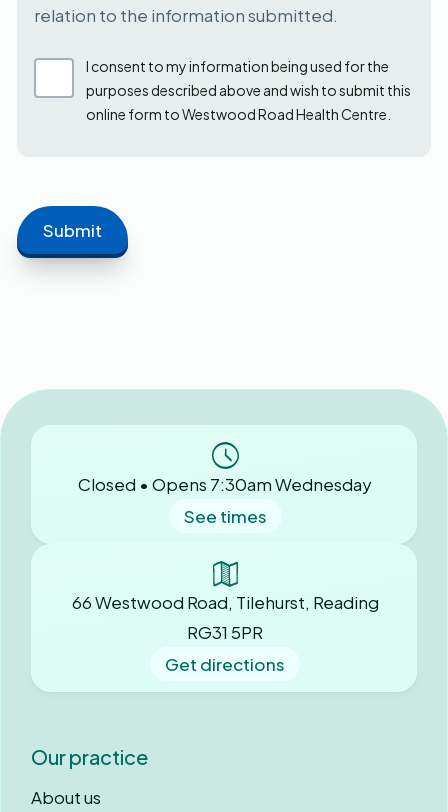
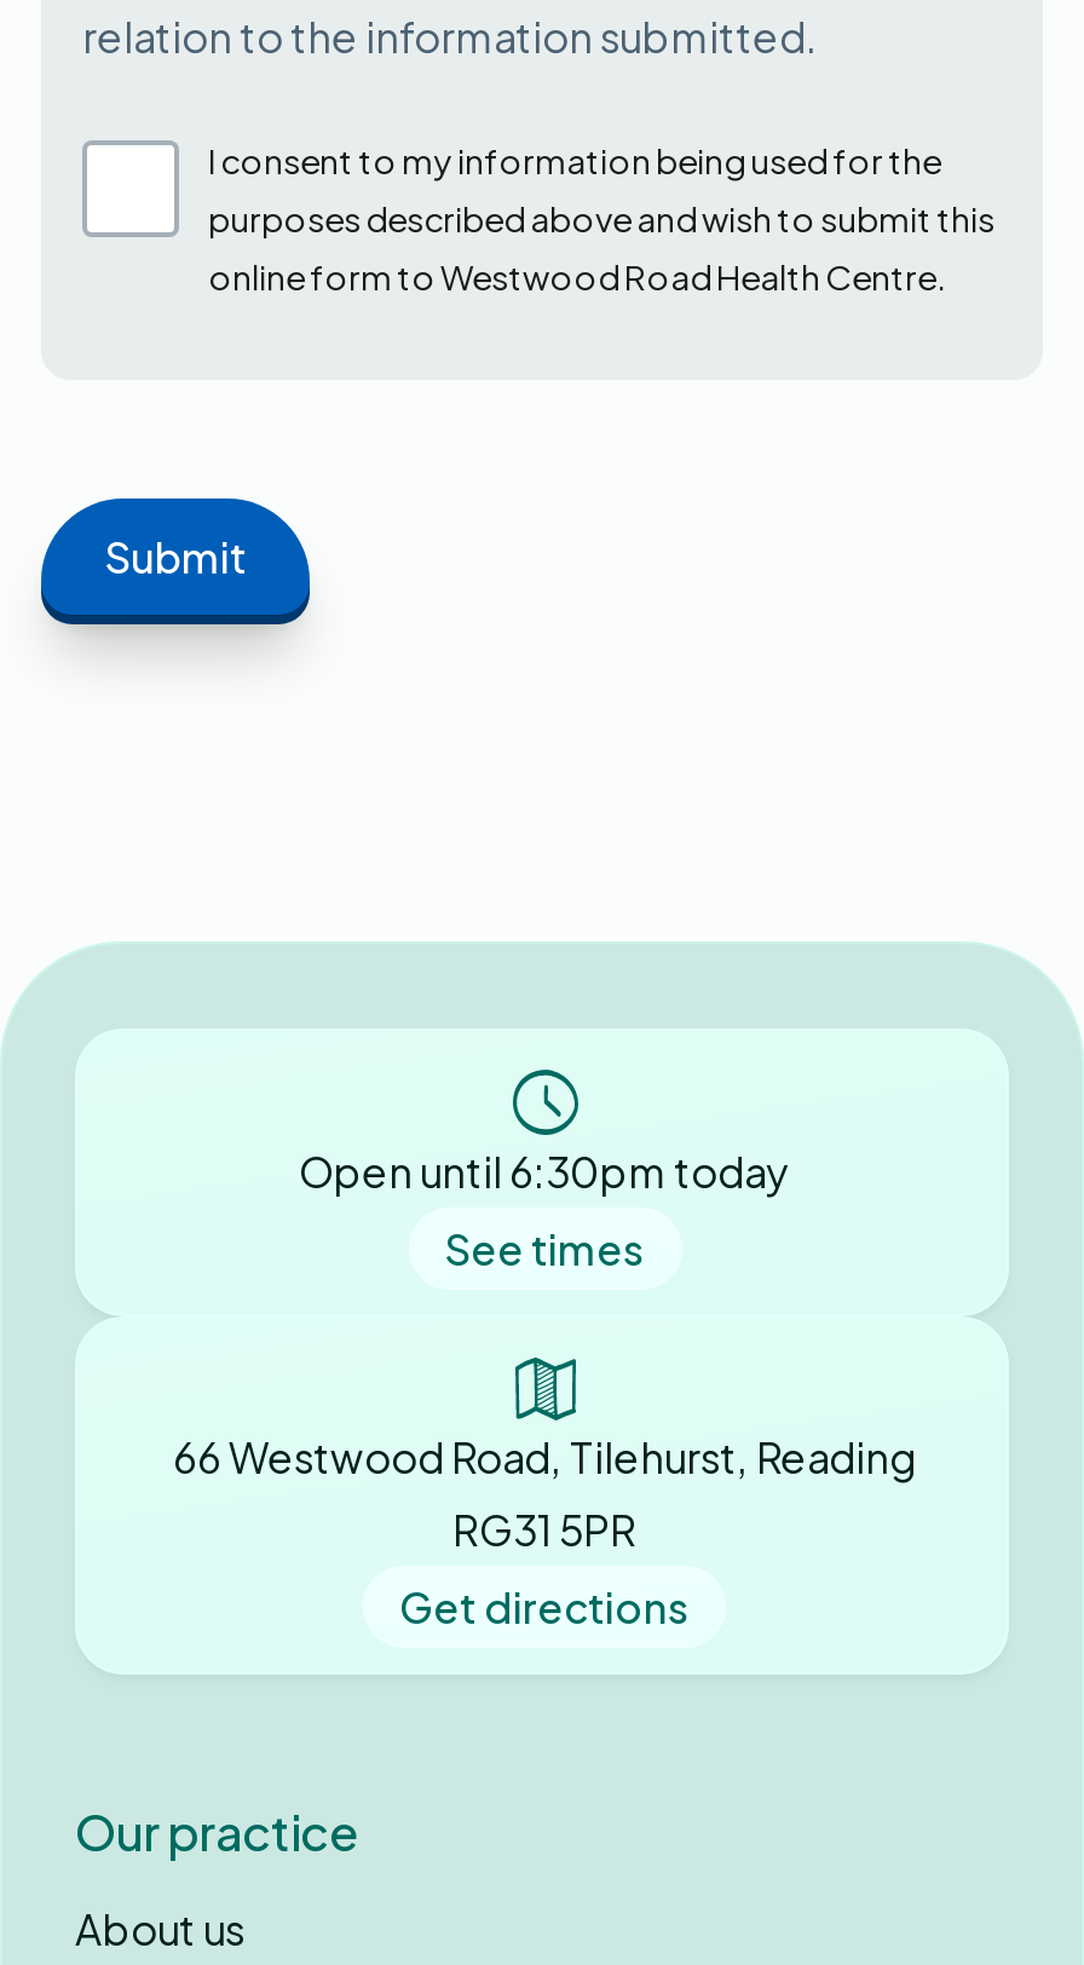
- Closed • Opens 7:30am Wednesday
+ Open until 6:30pm today
